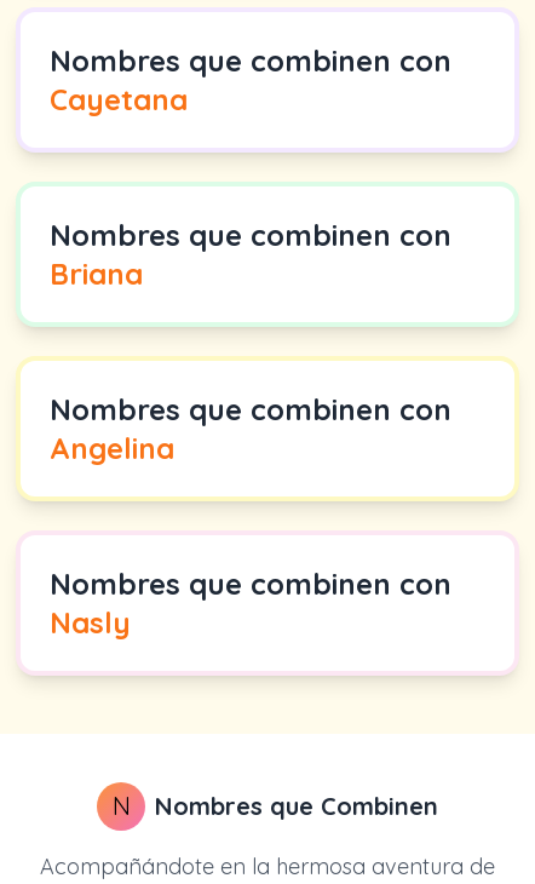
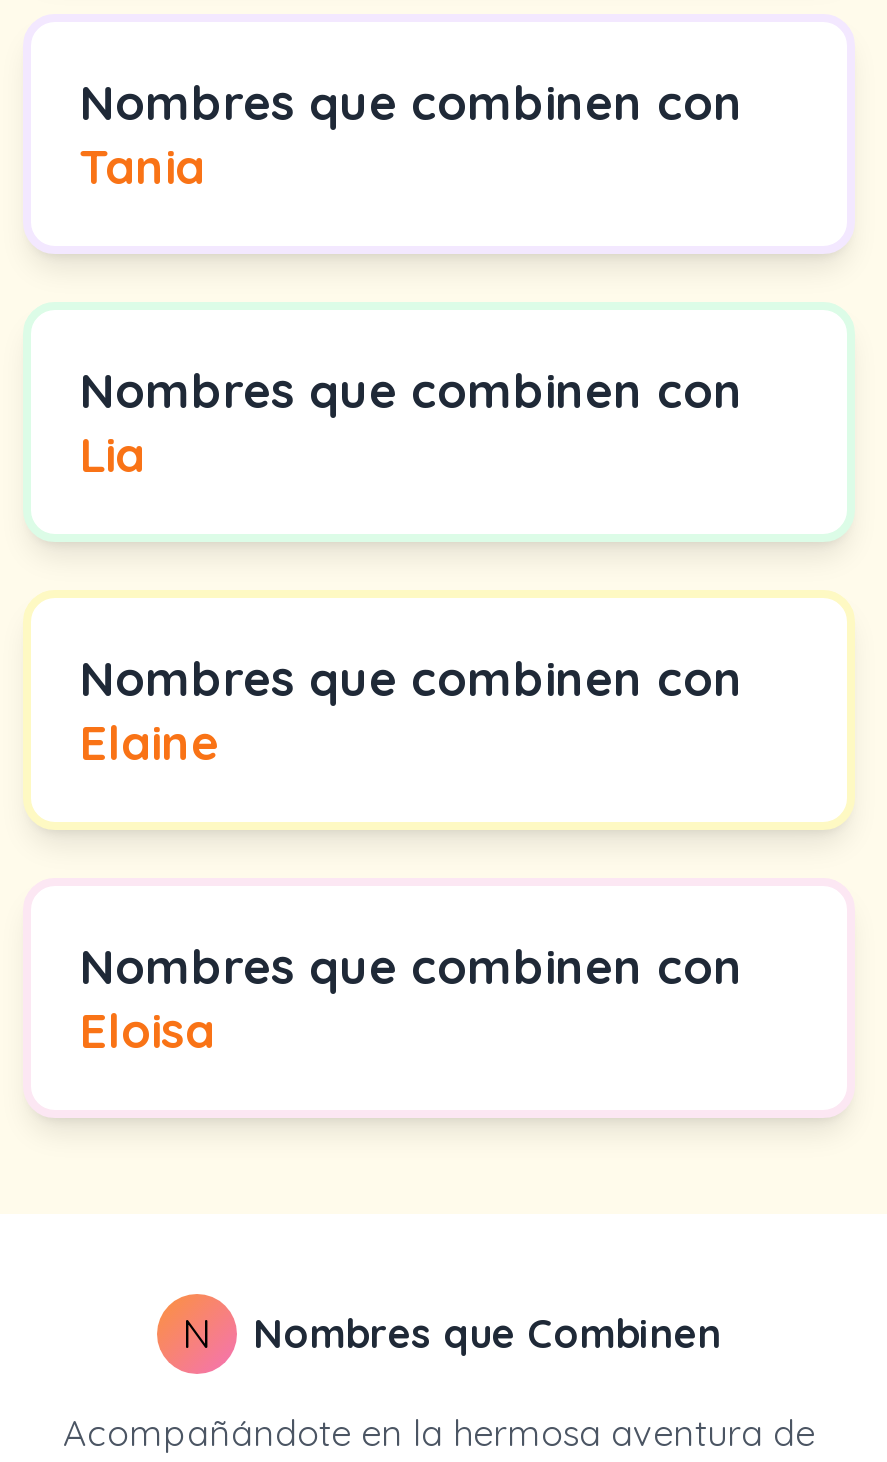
- Cayetana
+ Tania

- Briana
+ Lia

- Angelina
+ Elaine

- Nasly
+ Eloisa
